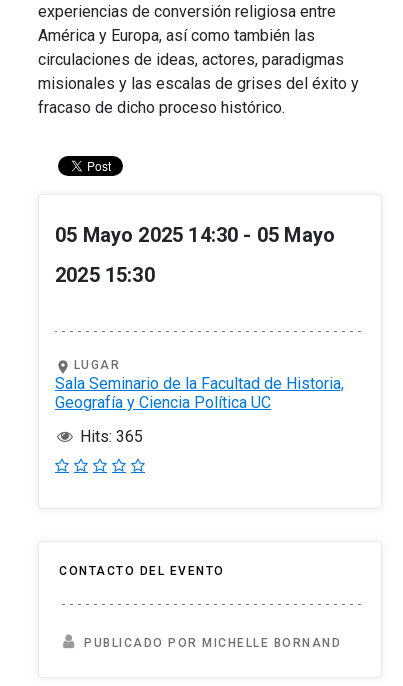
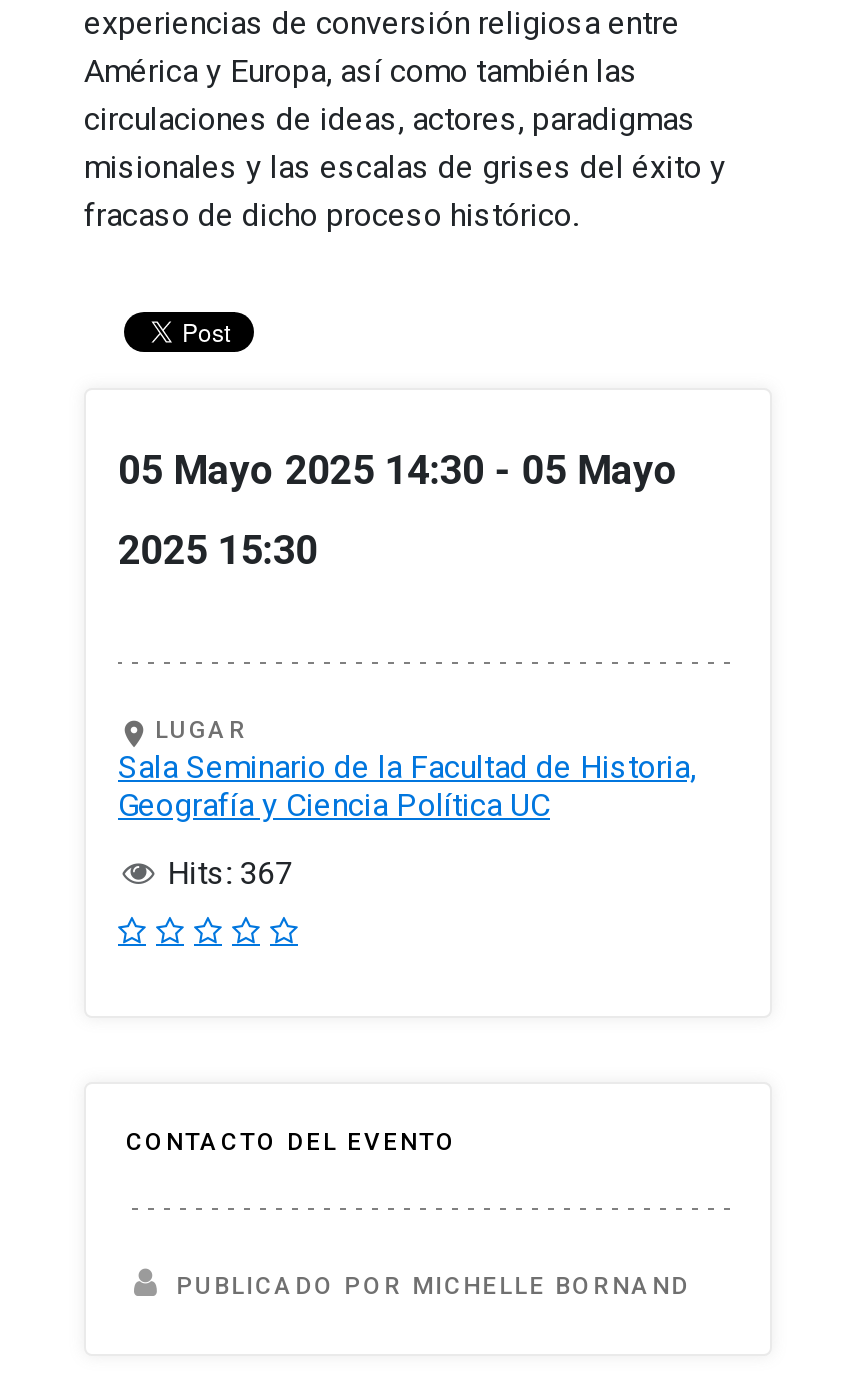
- Hits: 365
+ Hits: 367
